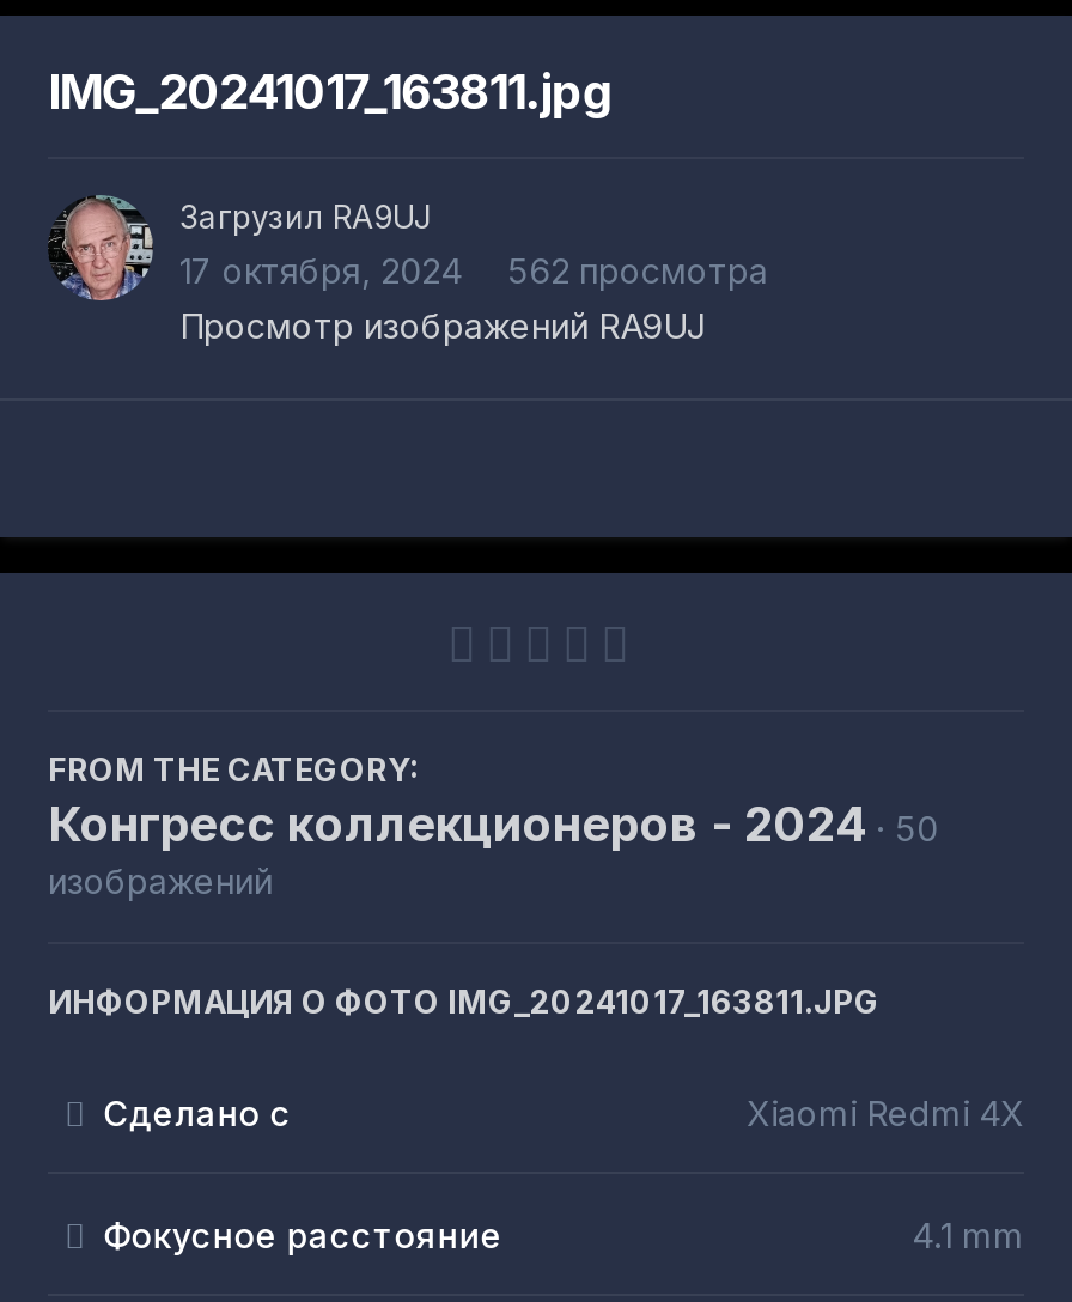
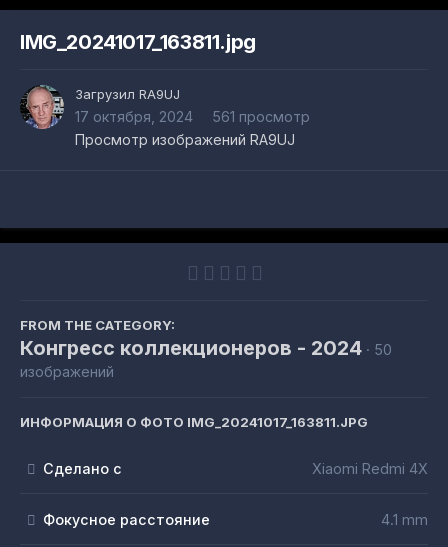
- 17 октября, 2024 562 просмотра
+ 17 октября, 2024 561 просмотр
